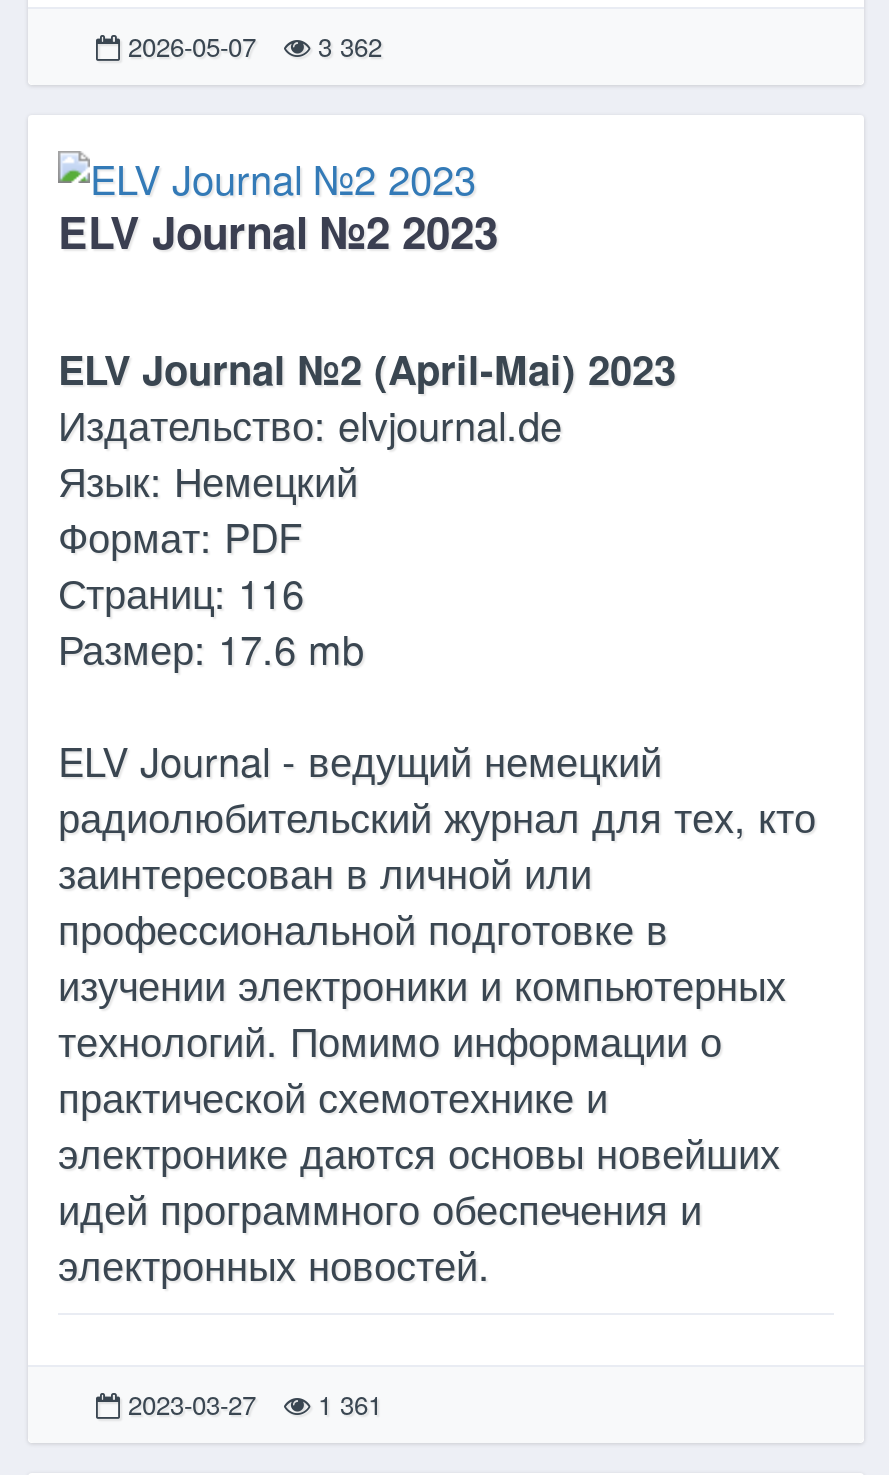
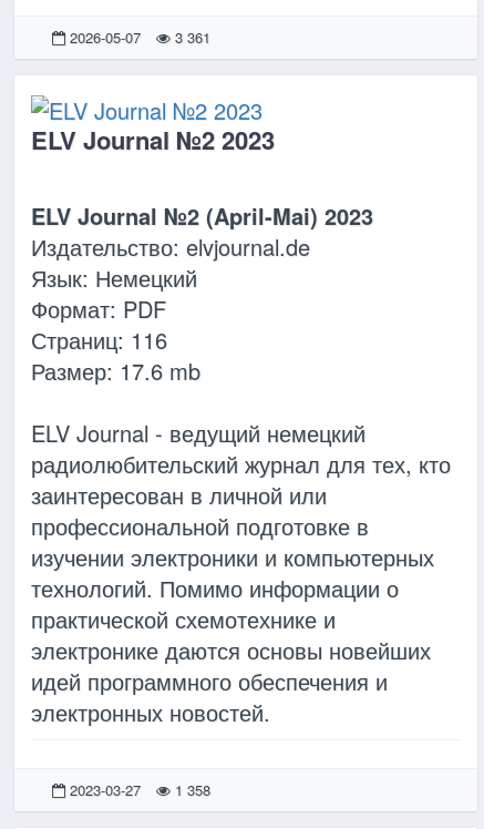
- 2026-05-07 3 362
+ 2026-05-07 3 361

- 2023-03-27 1 361
+ 2023-03-27 1 358
